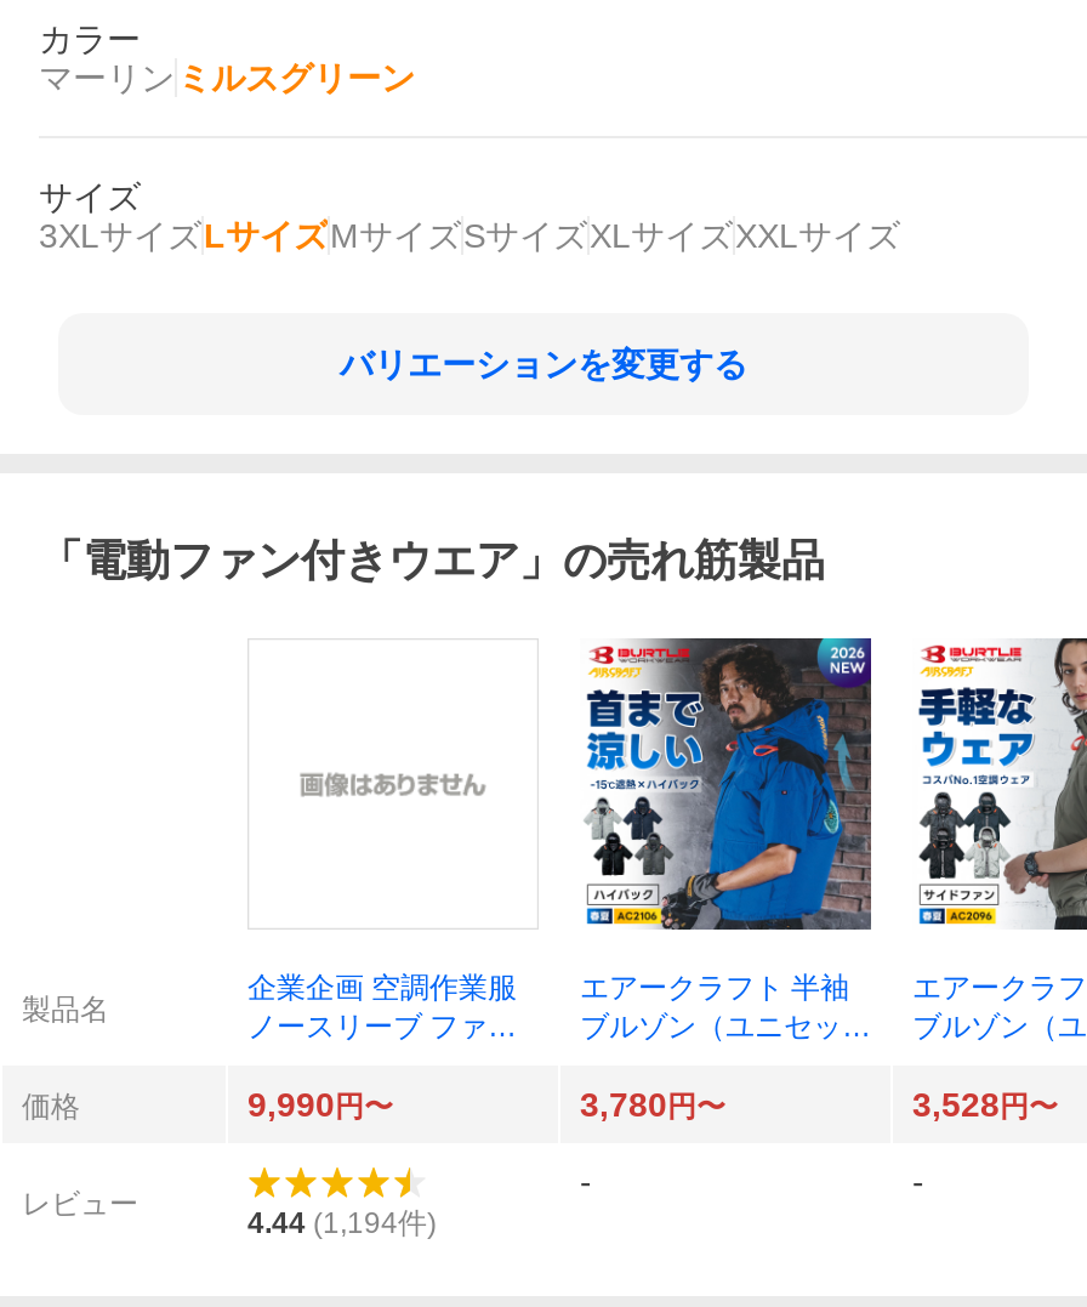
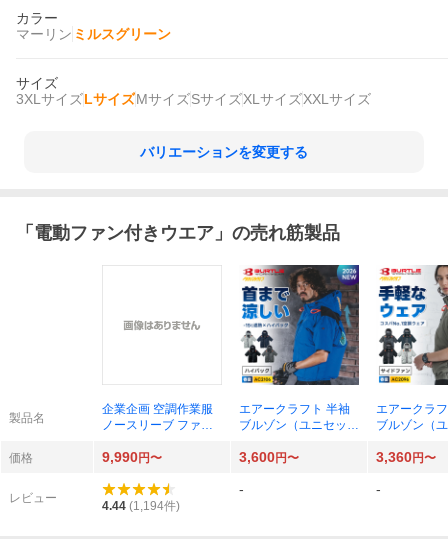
- 3,780円〜
+ 3,600円〜

- 3,528円〜
+ 3,360円〜
